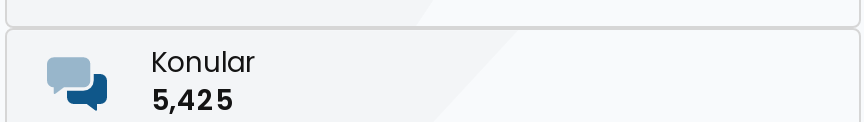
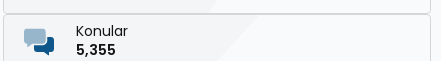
- 5,425
+ 5,355
